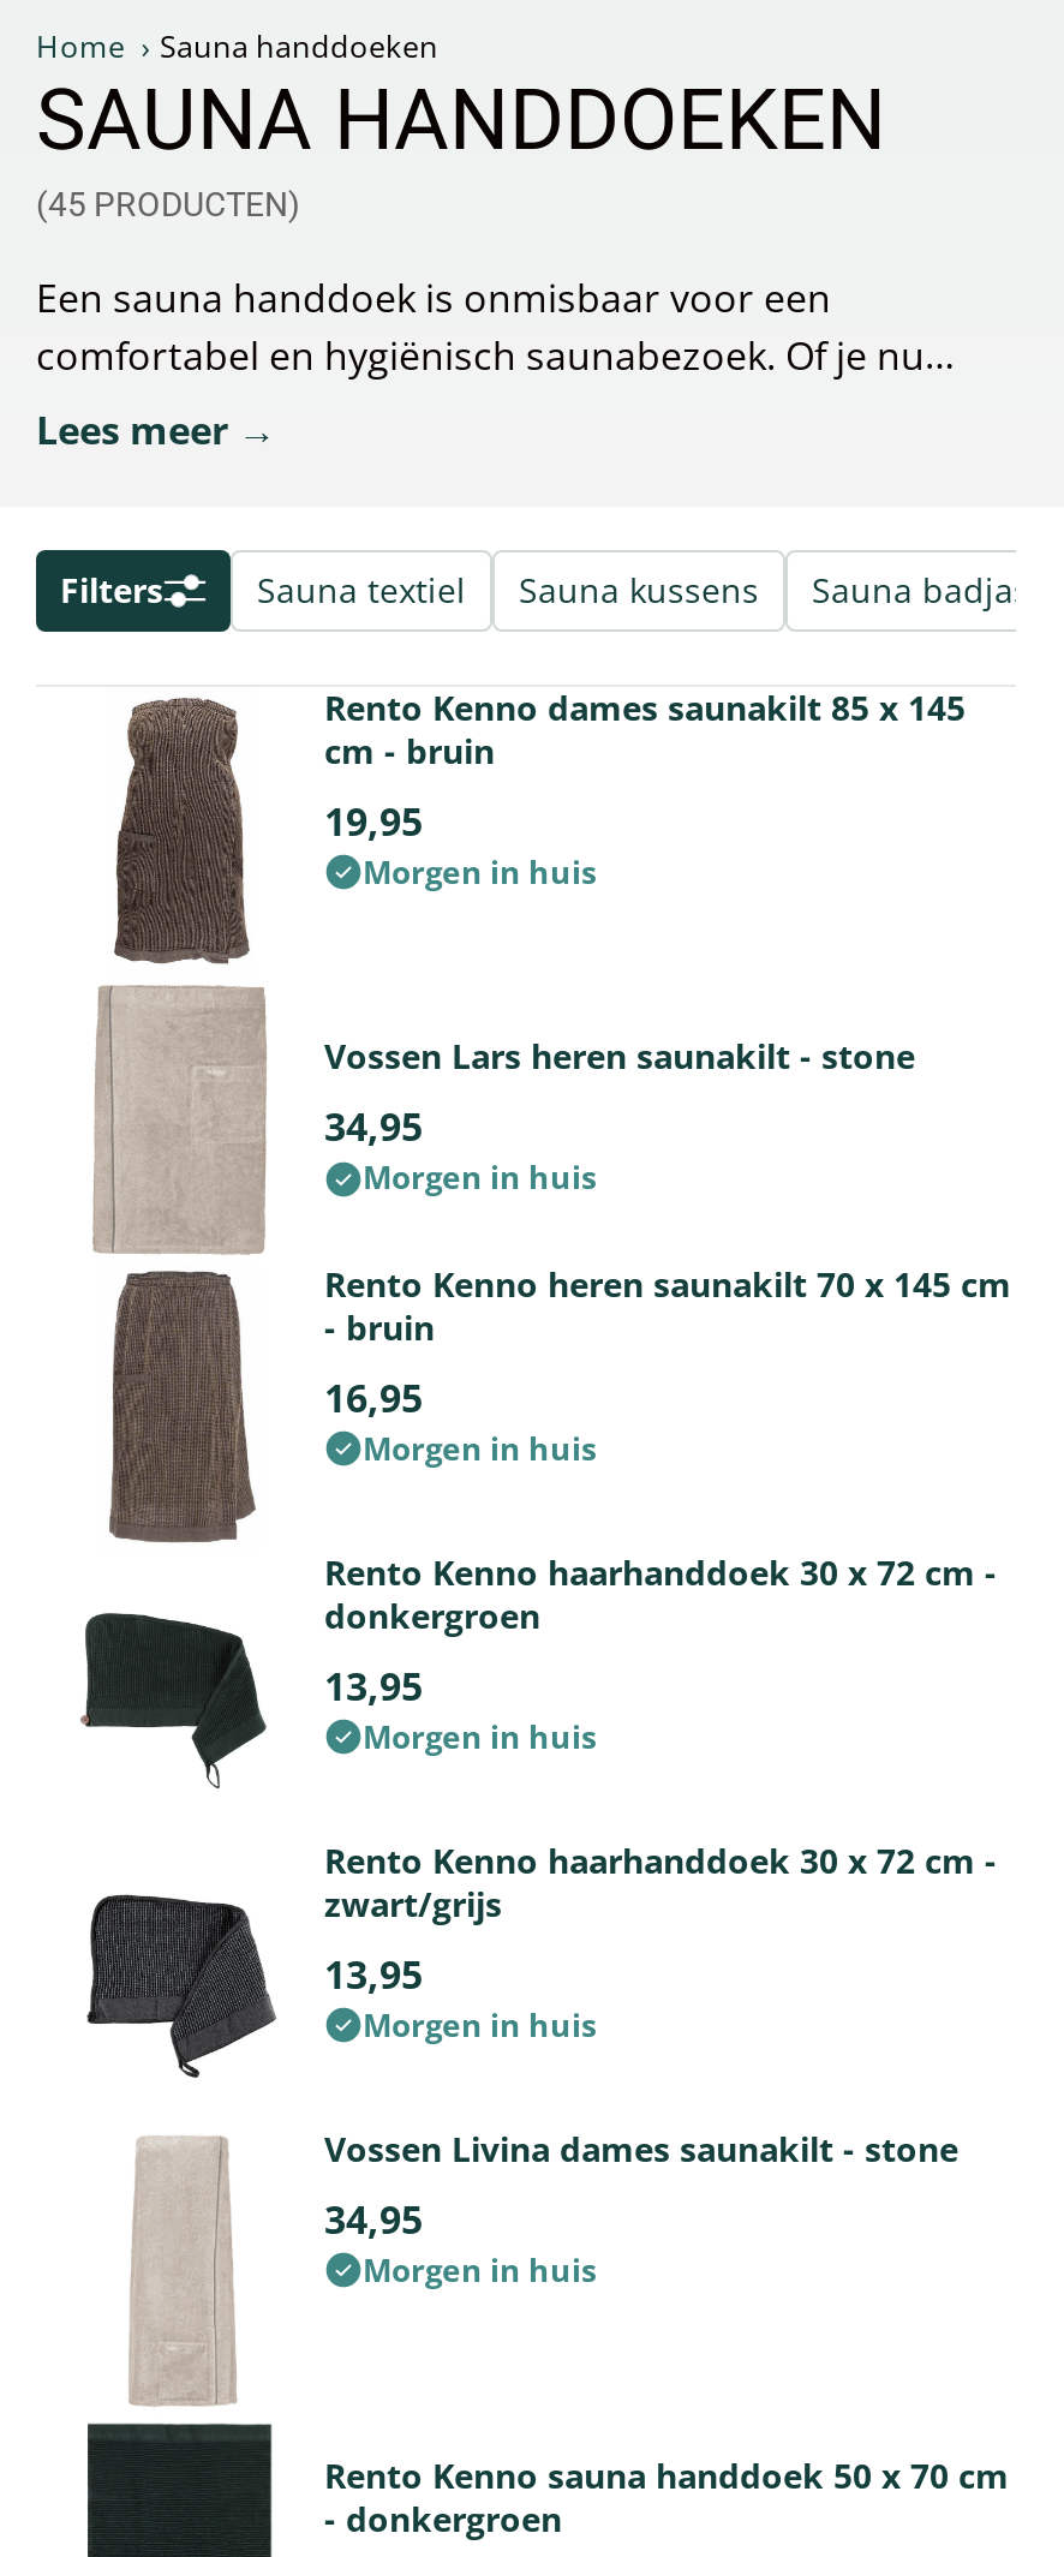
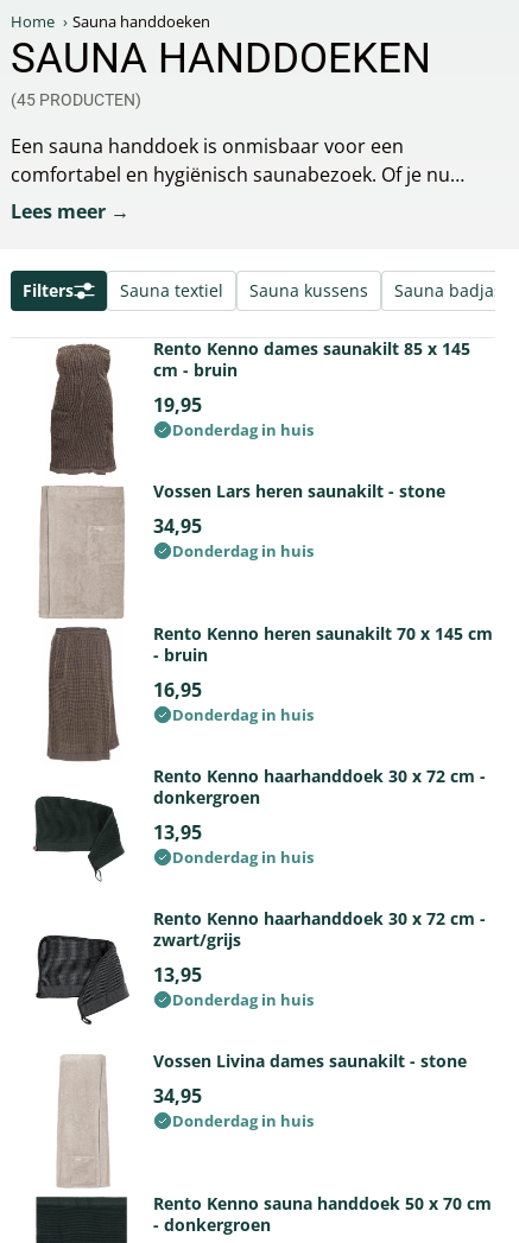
- Morgen in huis
+ Donderdag in huis

- Morgen in huis
+ Donderdag in huis

- Morgen in huis
+ Donderdag in huis

- Morgen in huis
+ Donderdag in huis

- Morgen in huis
+ Donderdag in huis

- Morgen in huis
+ Donderdag in huis
